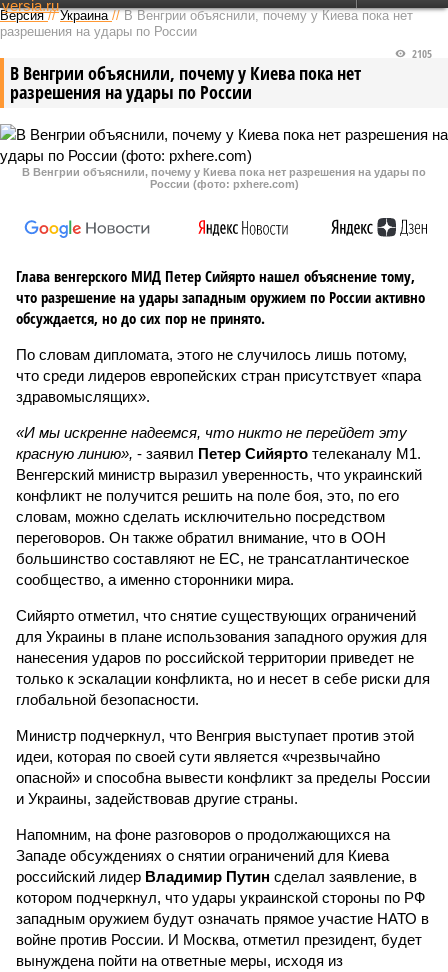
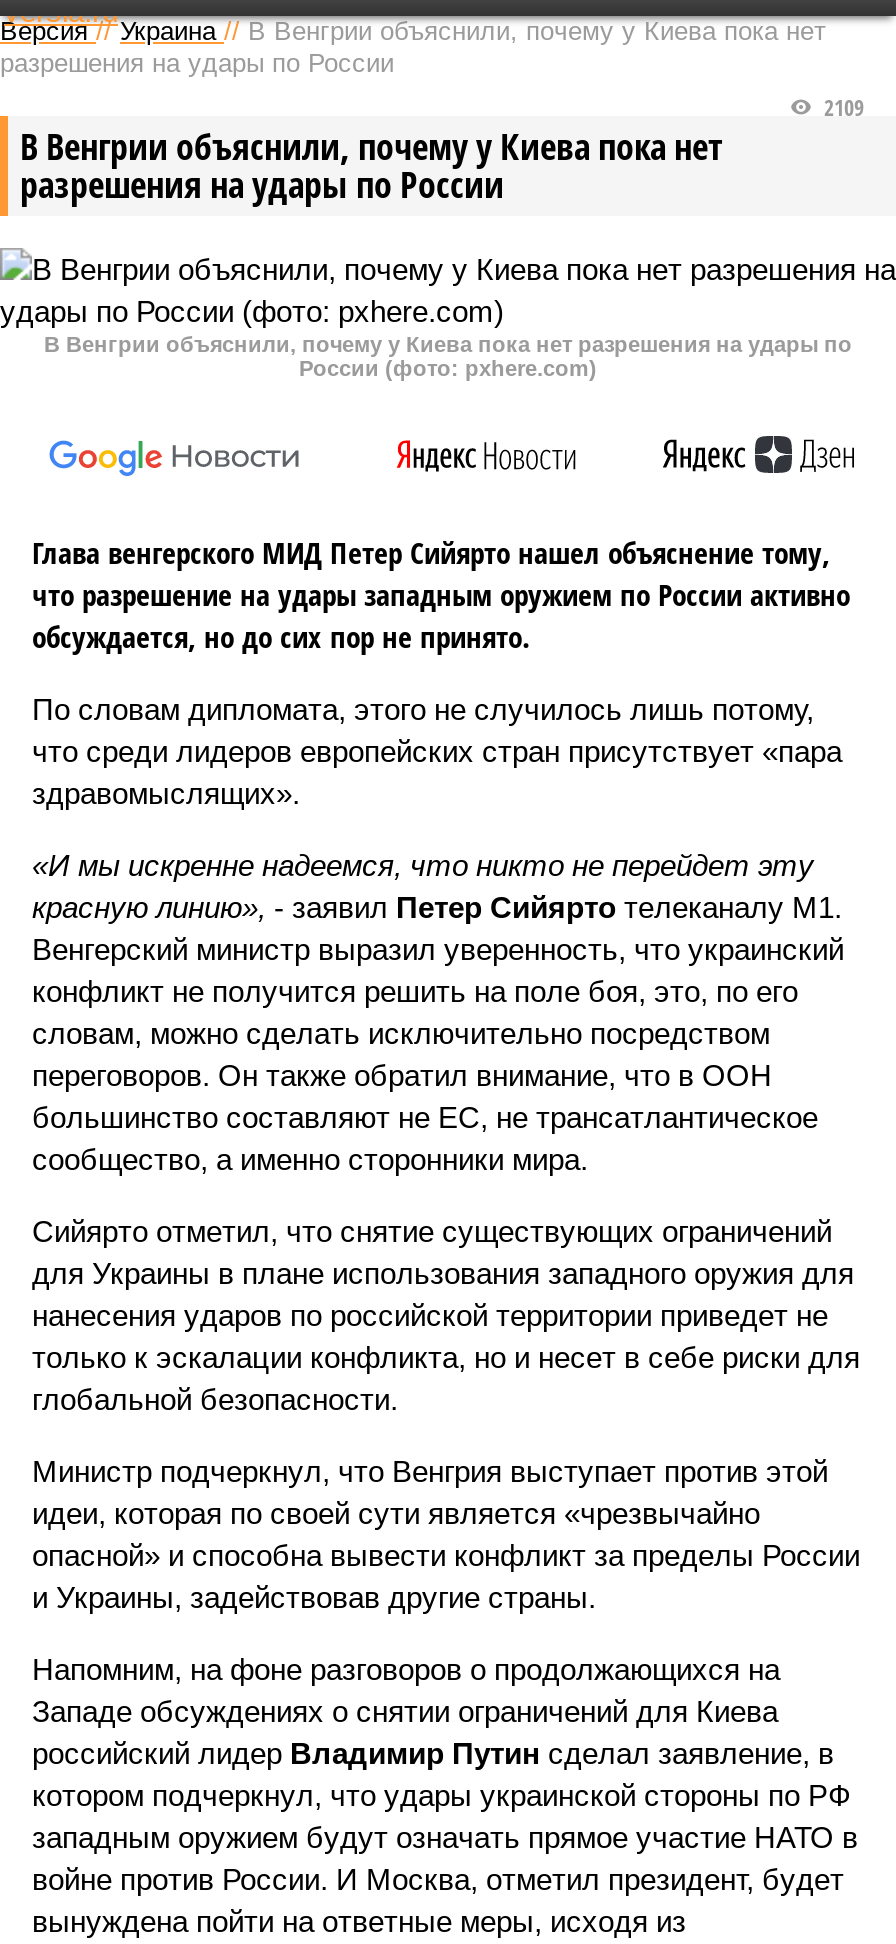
- 2105
+ 2109
